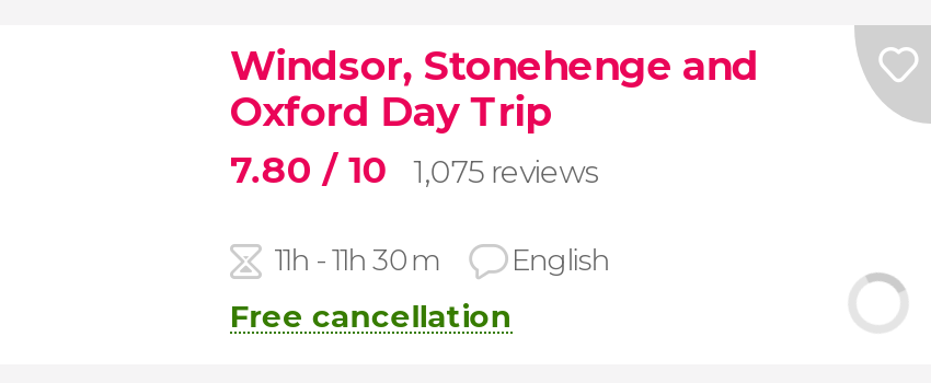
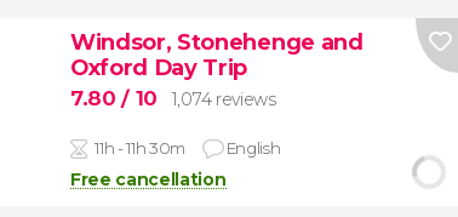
- 7.80 / 10 1,075 reviews
+ 7.80 / 10 1,074 reviews
